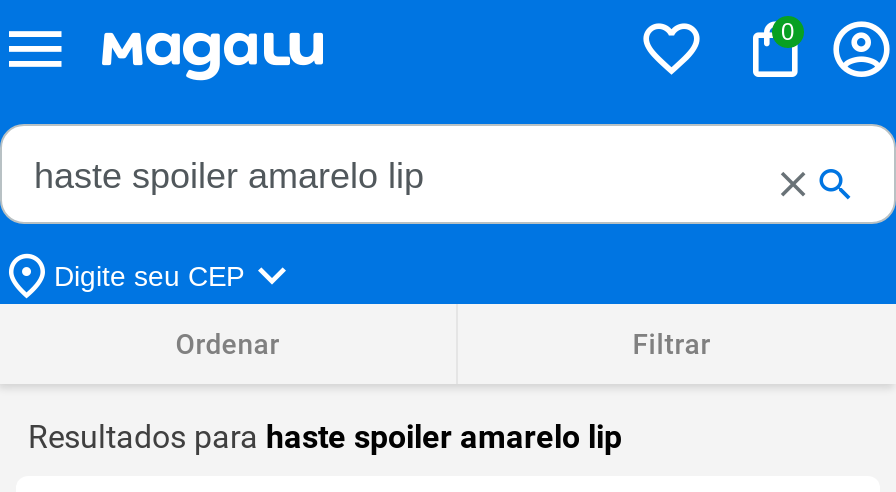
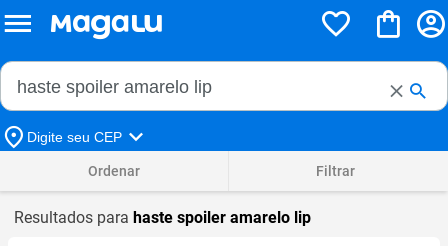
- 0
